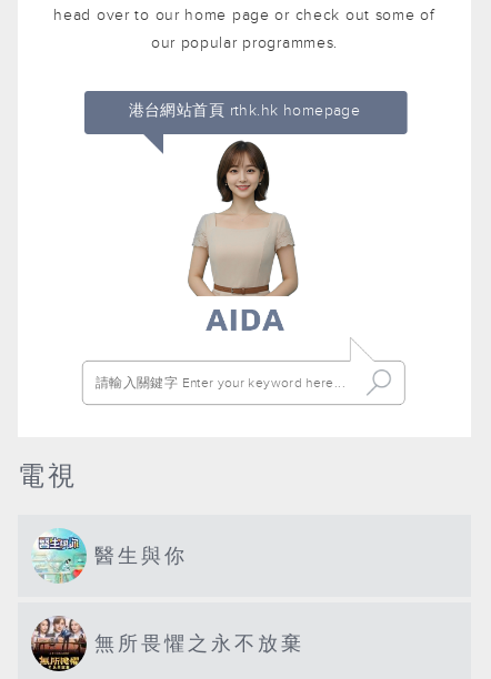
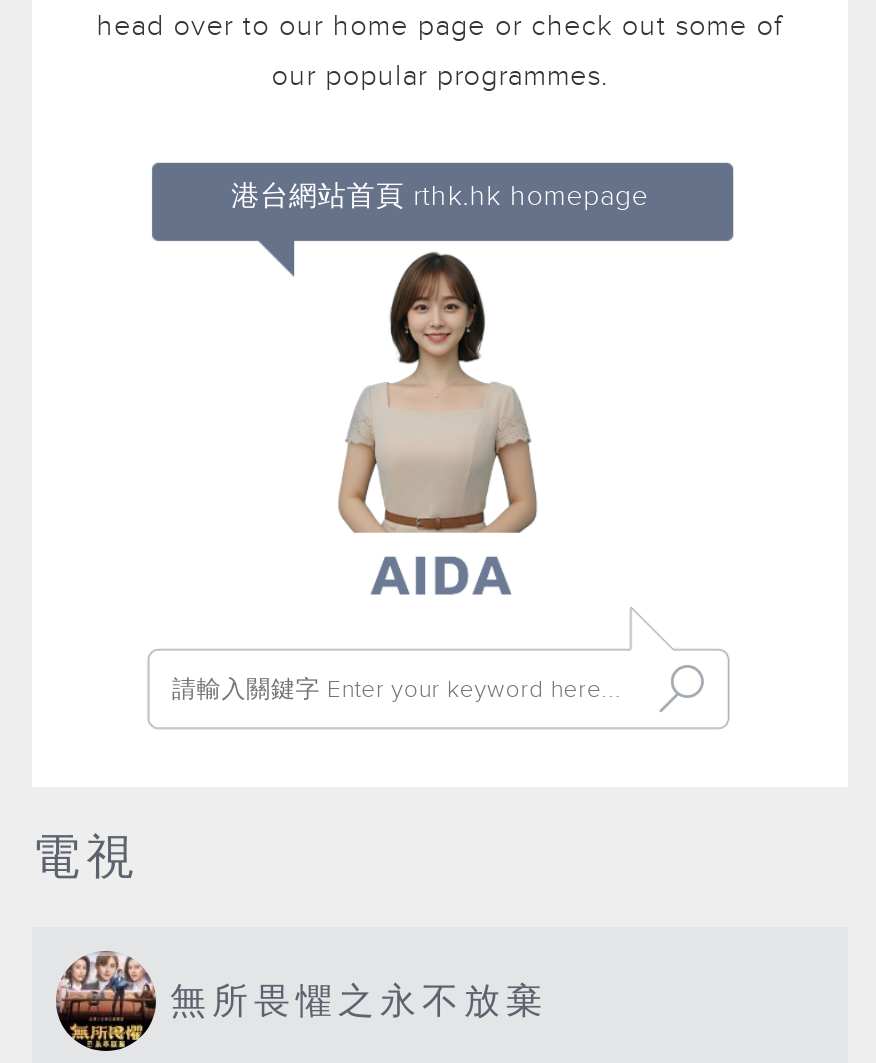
- [image]
- 醫生與你
